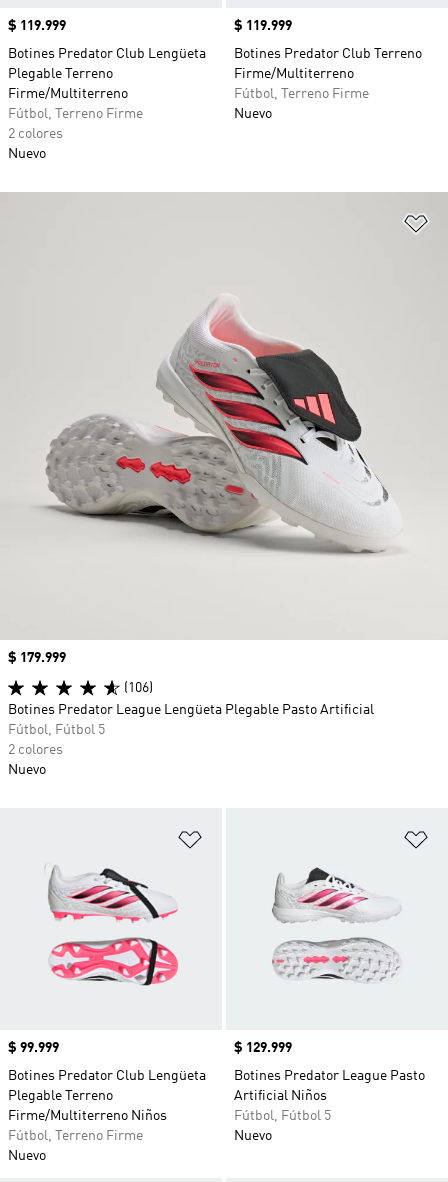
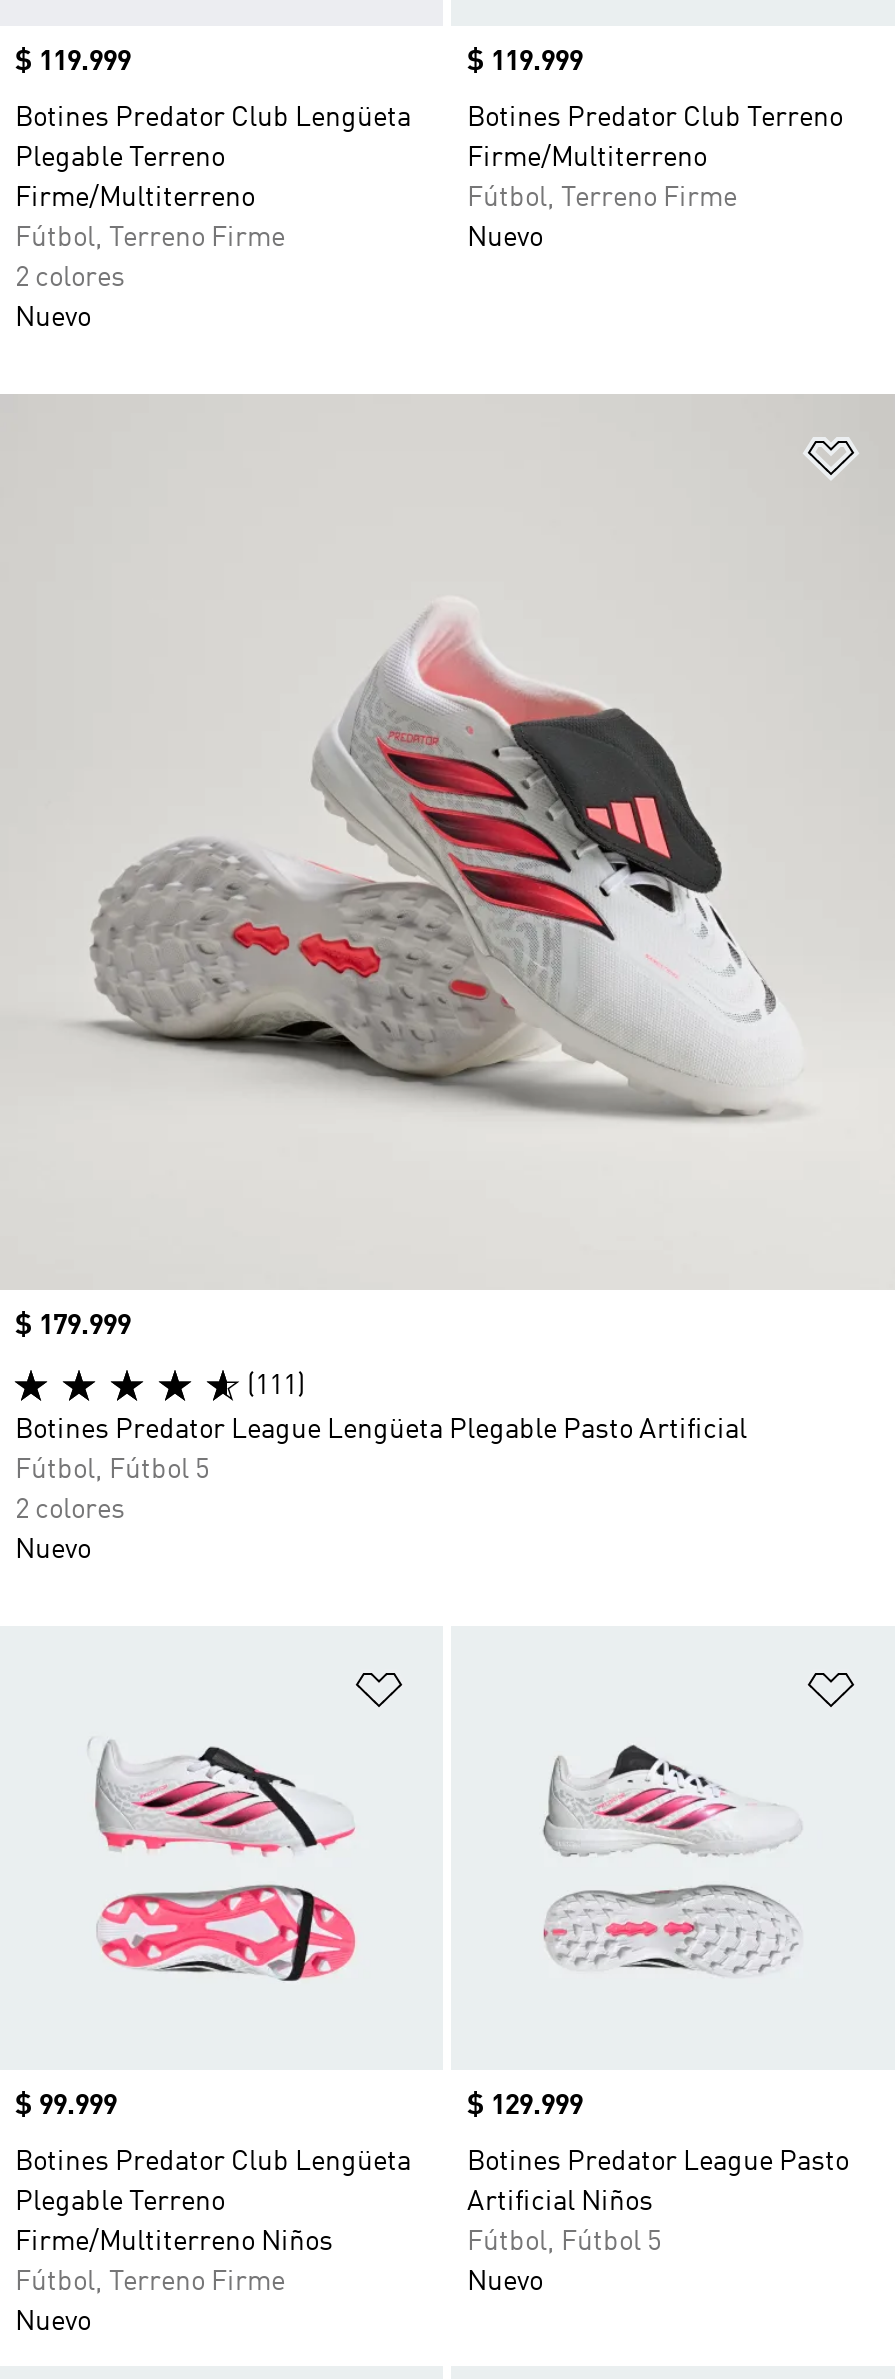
- (106)
+ (111)
